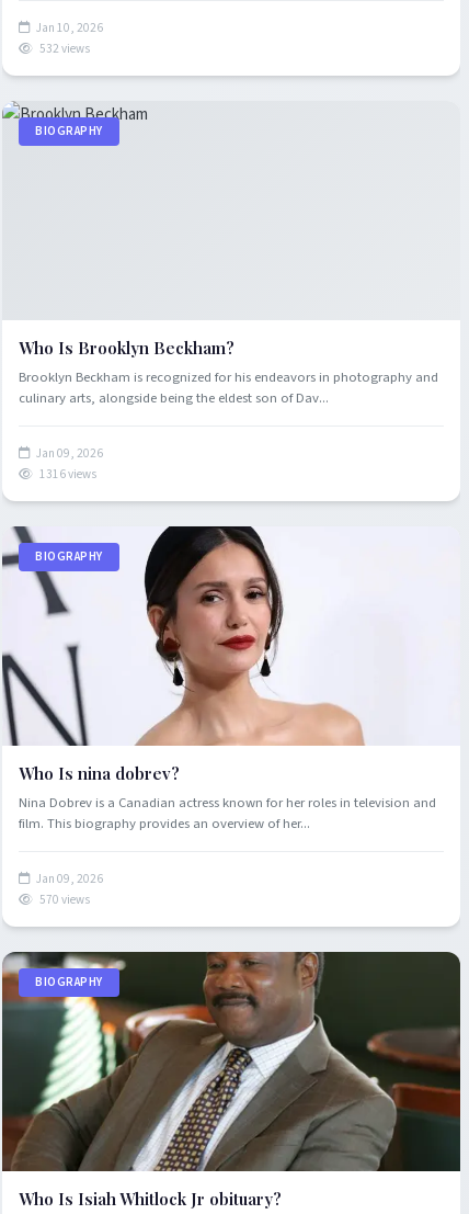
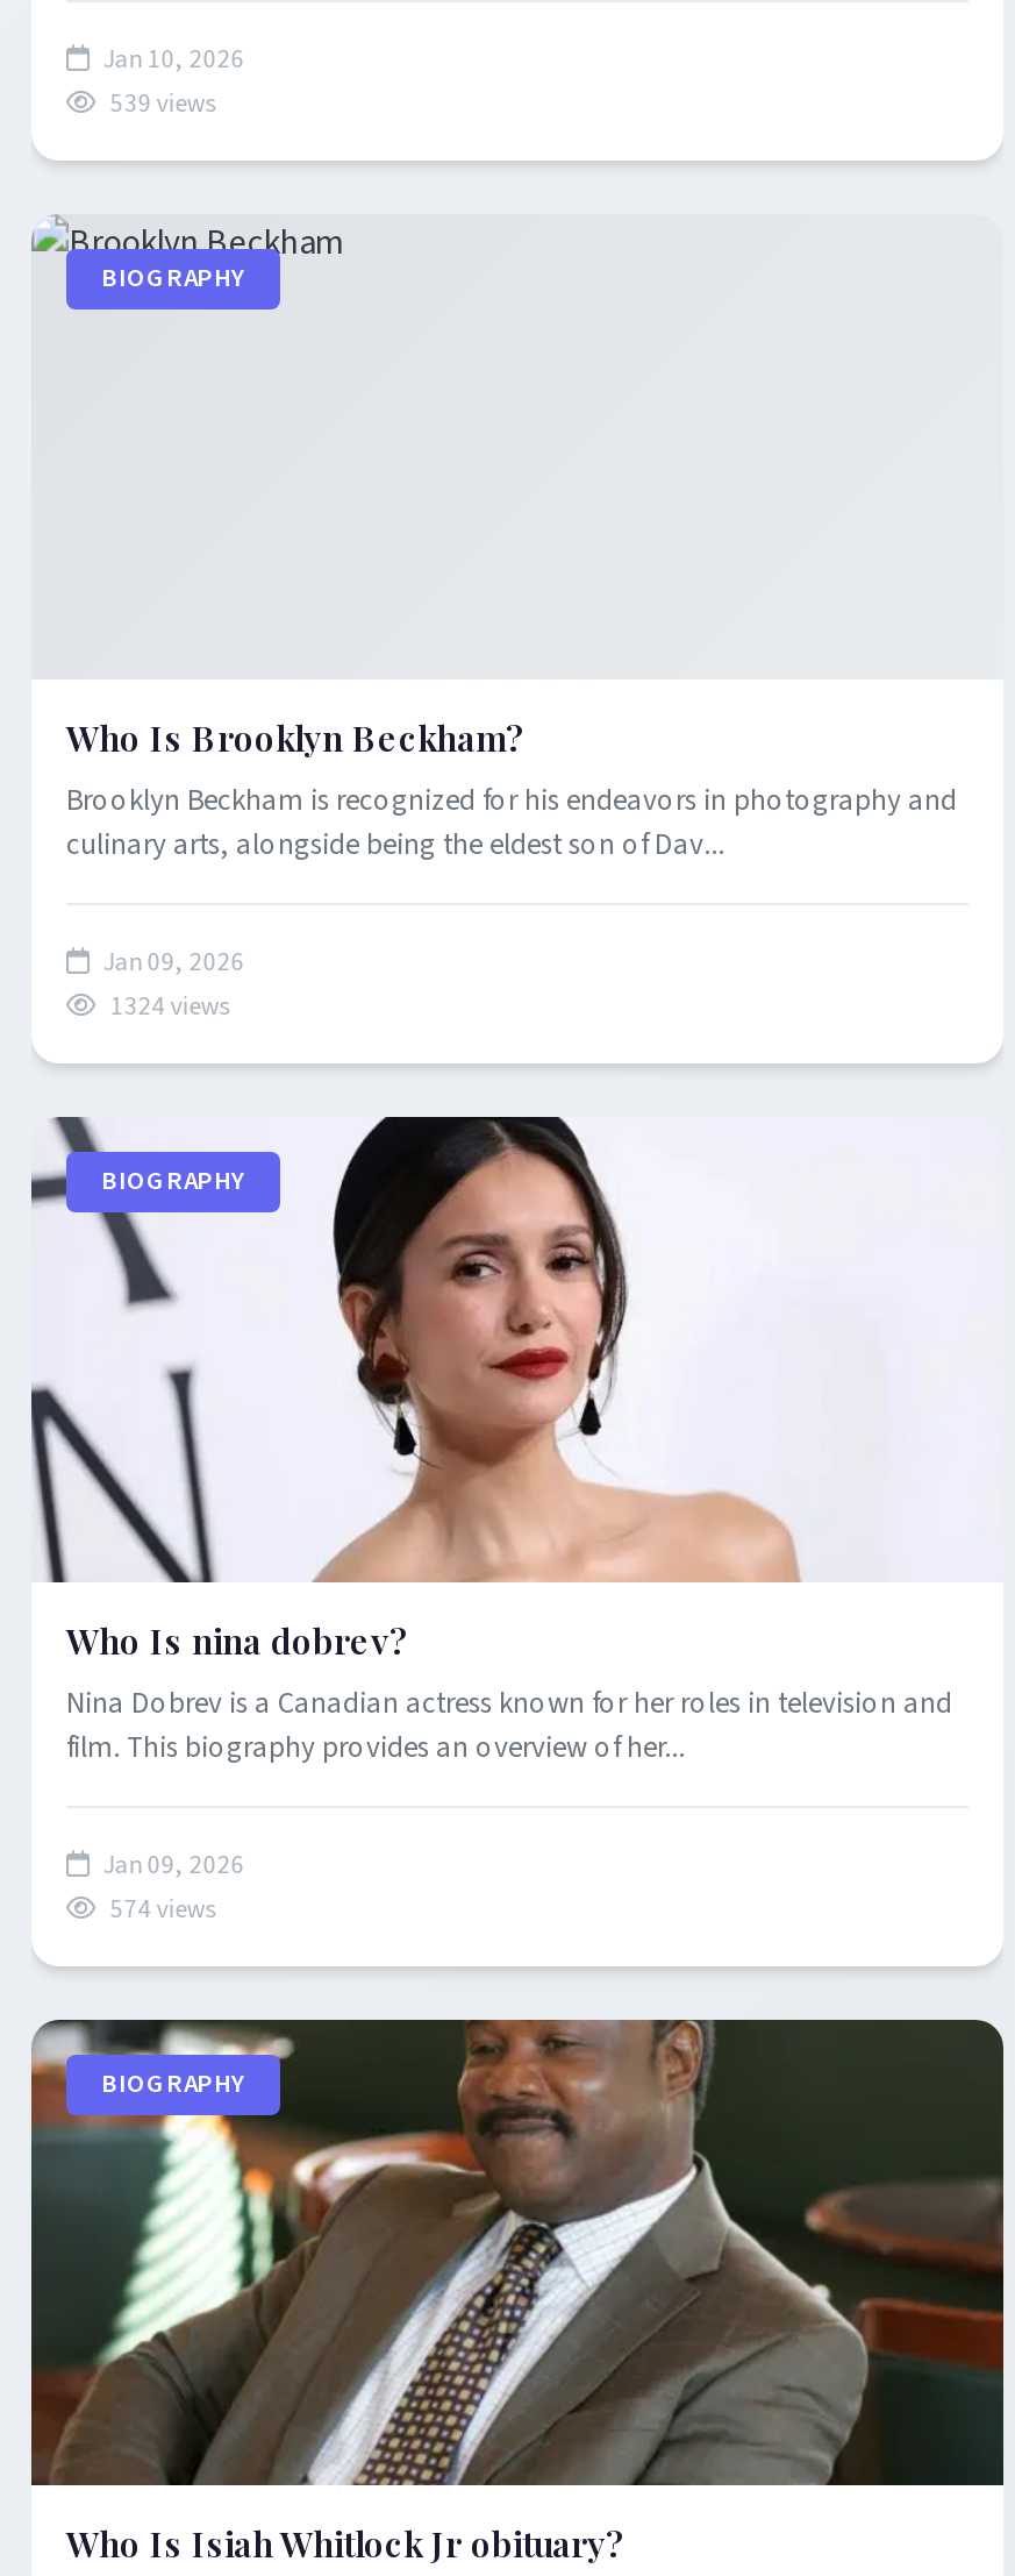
- 532 views
+ 539 views

- 1316 views
+ 1324 views

- 570 views
+ 574 views
